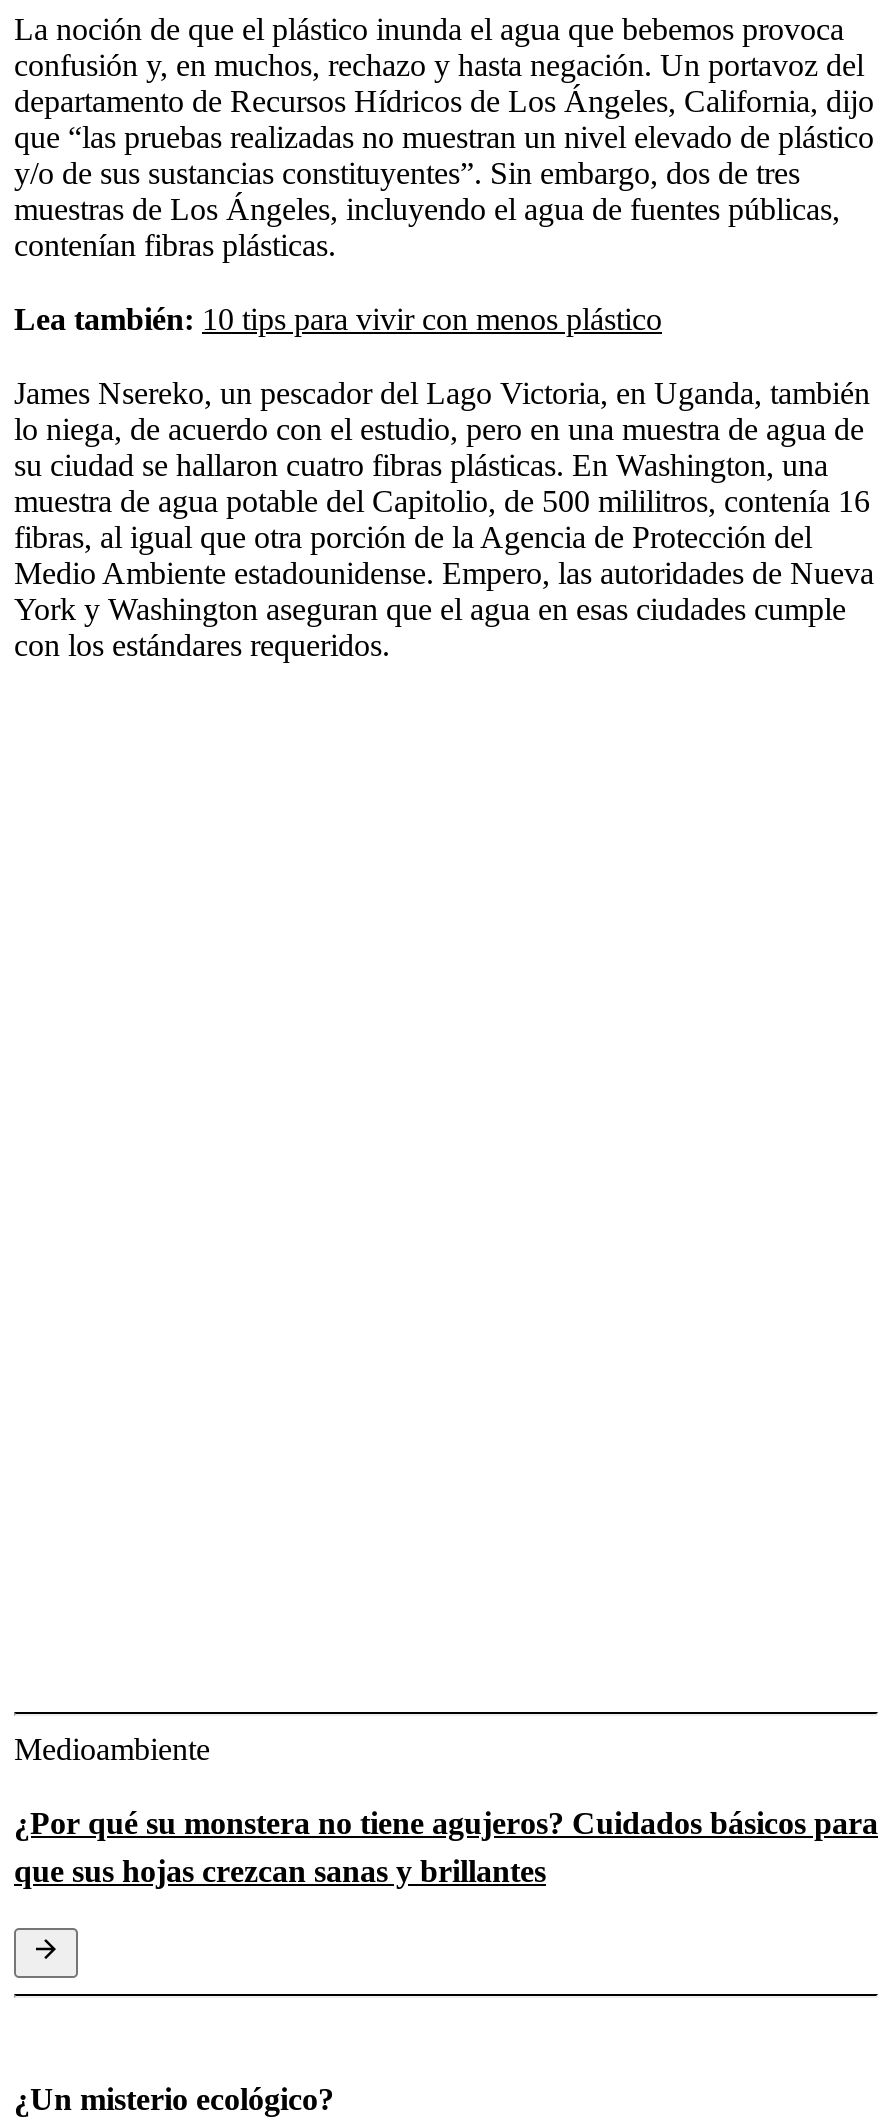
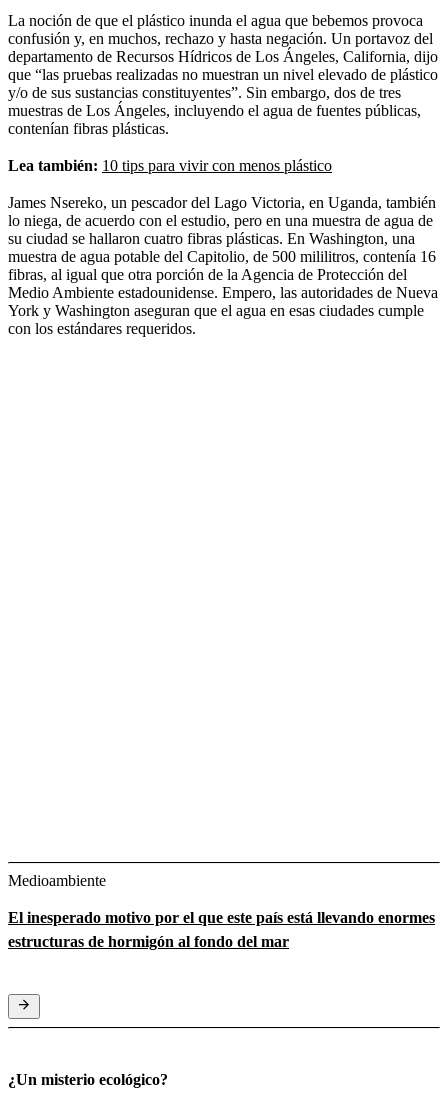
- ¿Por qué su monstera no tiene agujeros? Cuidados básicos para
- que sus hojas crezcan sanas y brillantes
+ El inesperado motivo por el que este país está llevando enormes
+ estructuras de hormigón al fondo del mar
